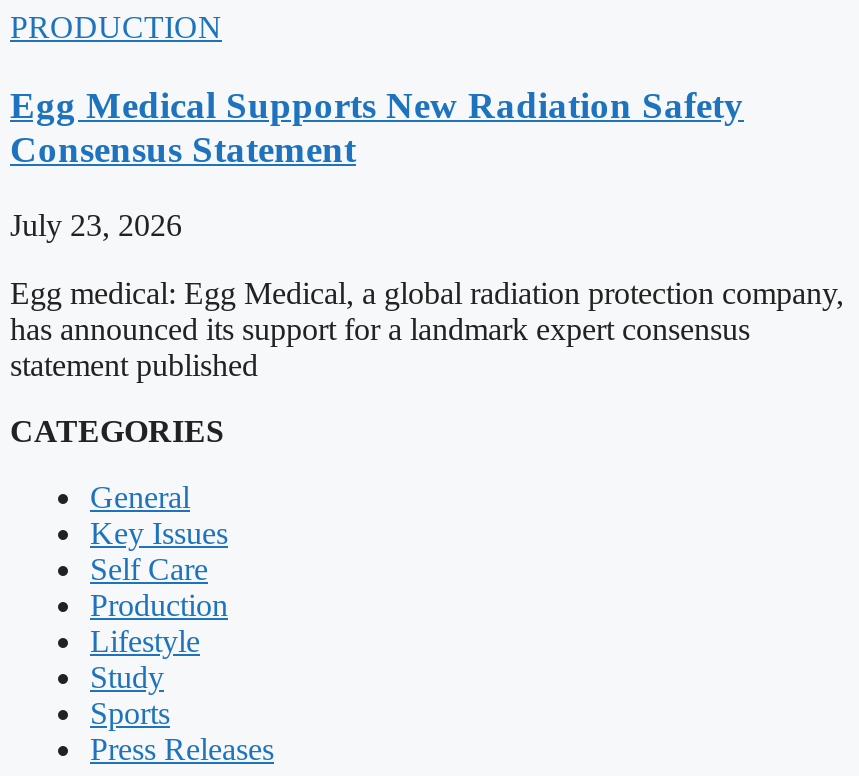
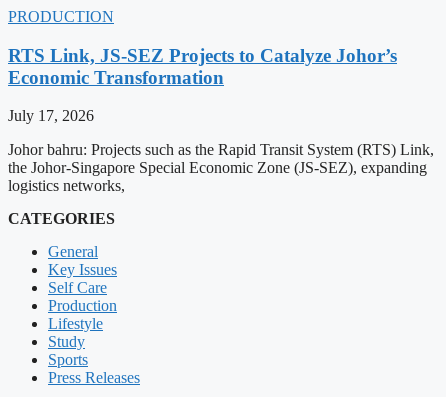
- Egg Medical Supports New Radiation Safety
- Consensus Statement
+ RTS Link, JS-SEZ Projects to Catalyze Johor’s
+ Economic Transformation

- July 23, 2026
+ July 17, 2026

- Egg medical: Egg Medical, a global radiation protection company,
- has announced its support for a landmark expert consensus
- statement published
+ Johor bahru: Projects such as the Rapid Transit System (RTS) Link,
+ the Johor-Singapore Special Economic Zone (JS-SEZ), expanding
+ logistics networks,
